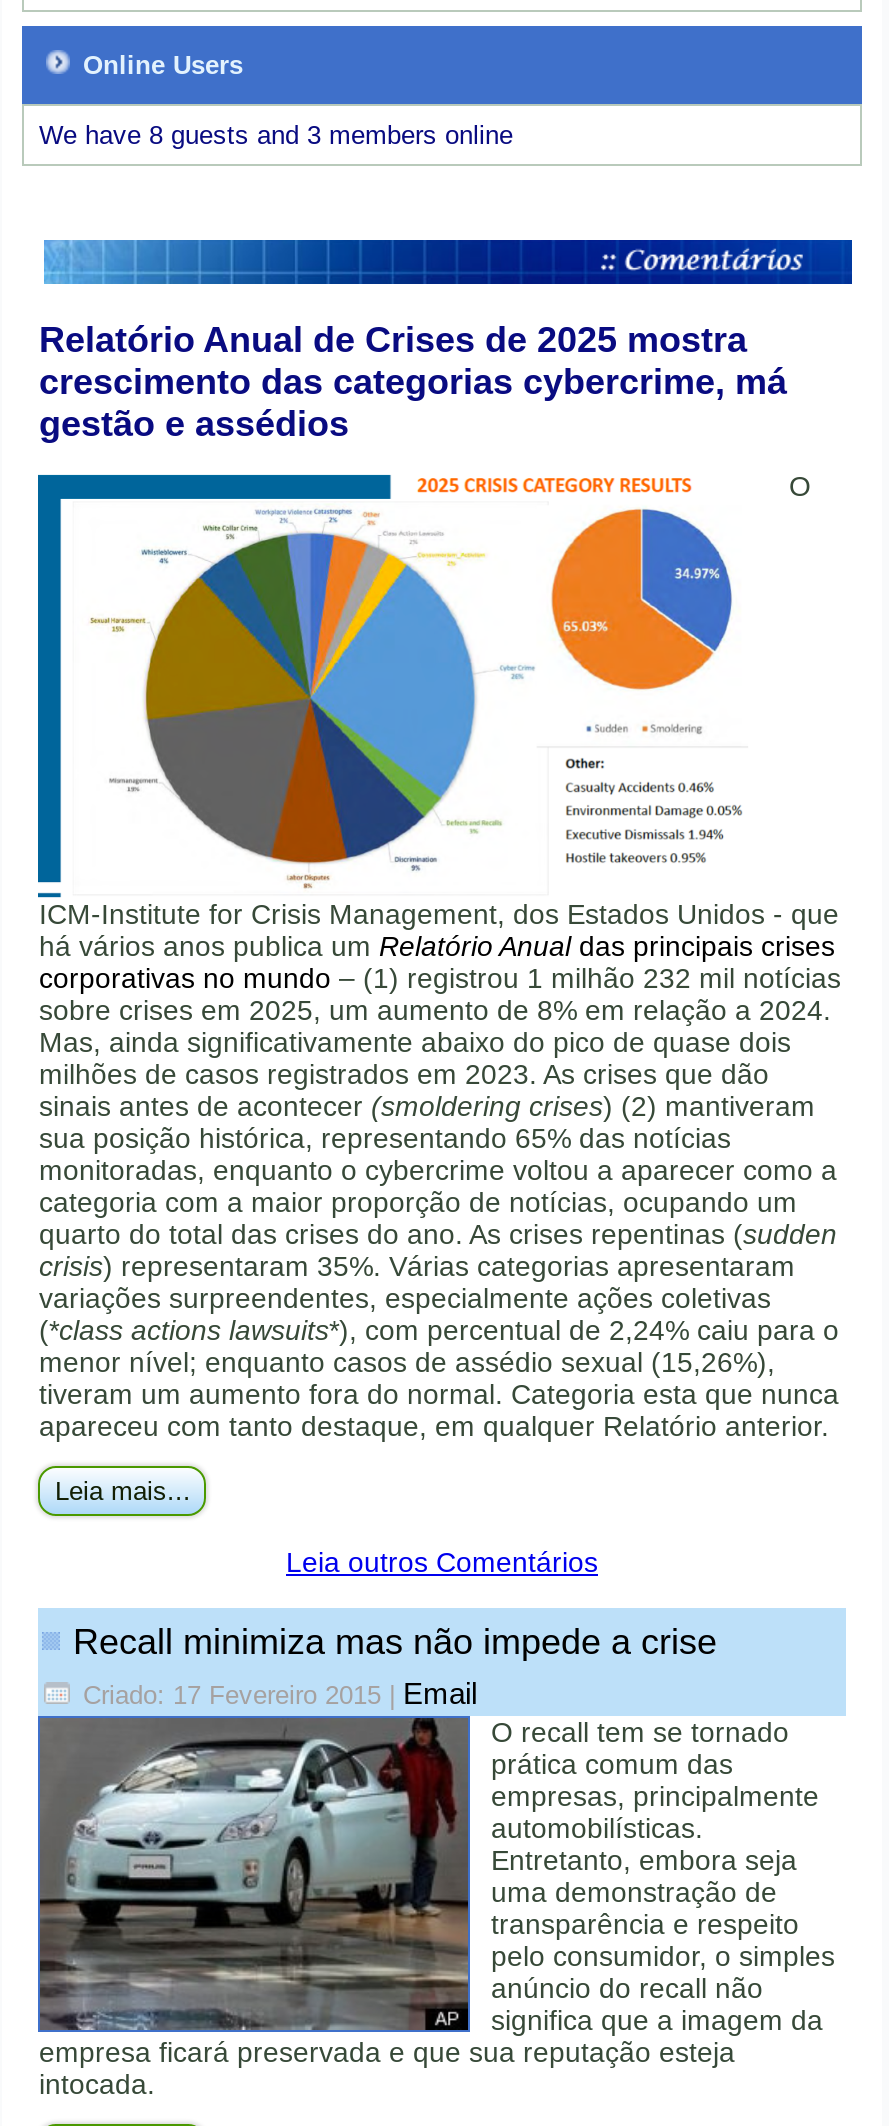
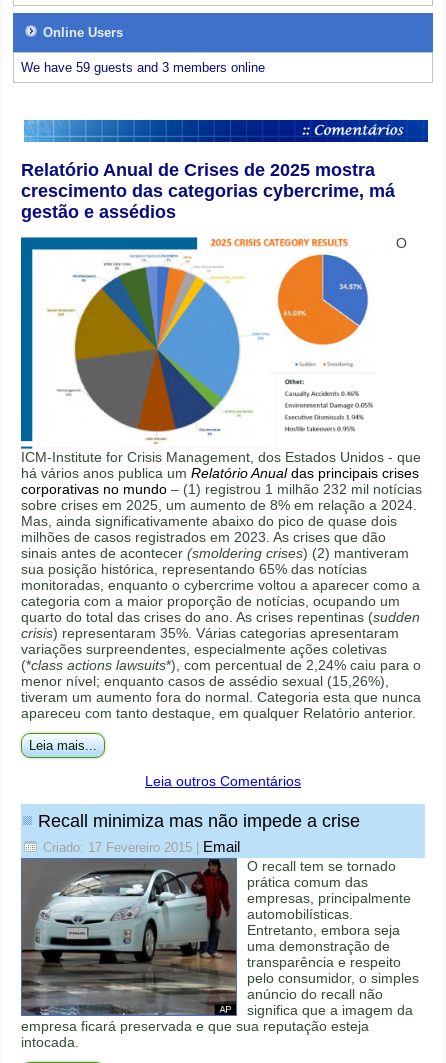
- We have 8 guests and 3 members online
+ We have 59 guests and 3 members online
